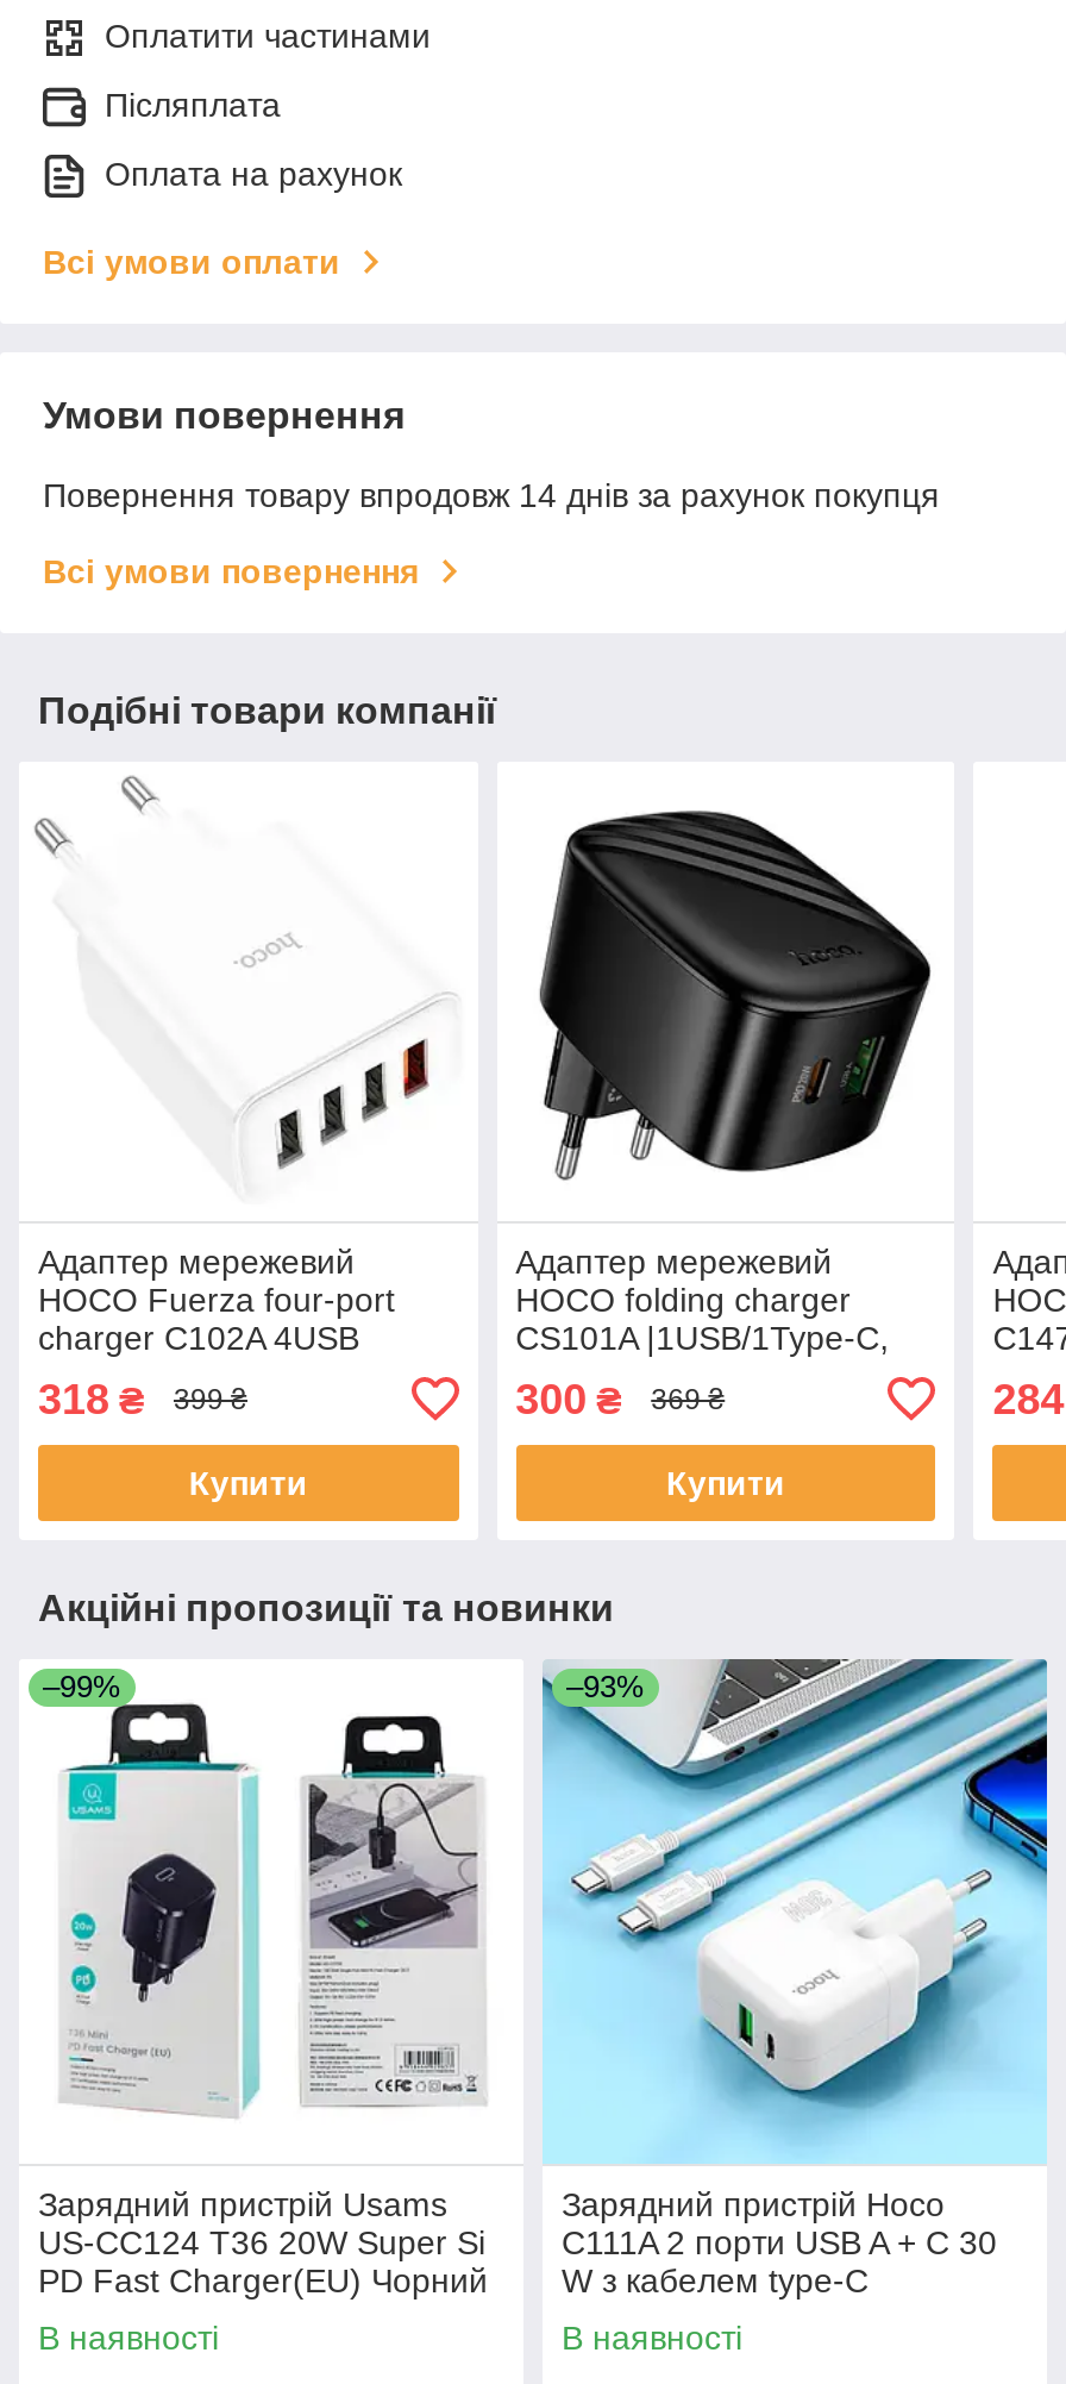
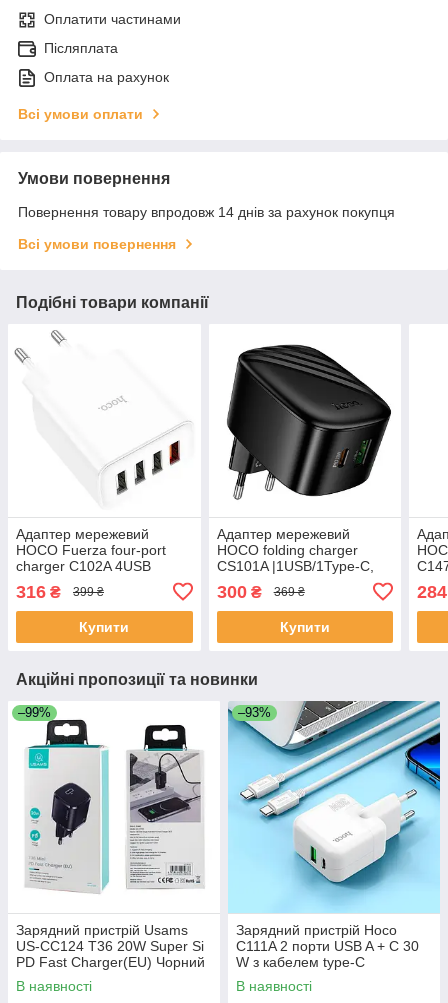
- 318 ₴
+ 316 ₴
